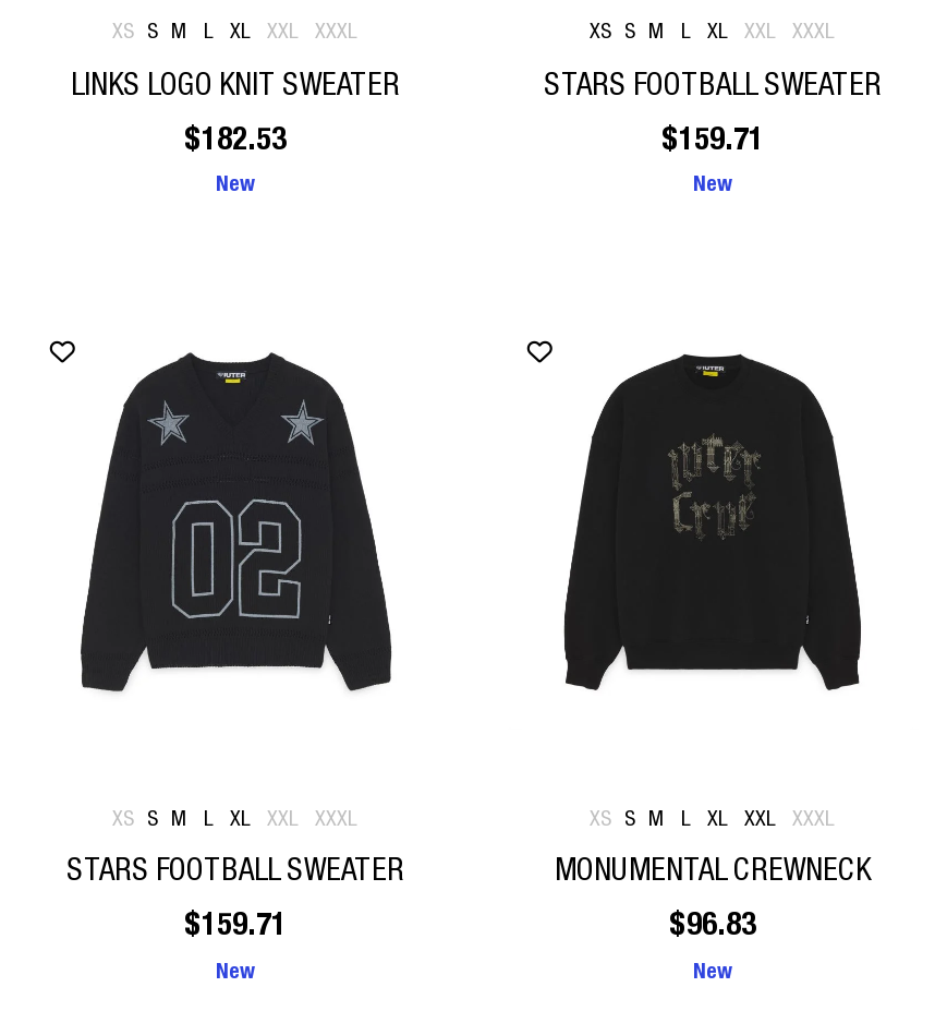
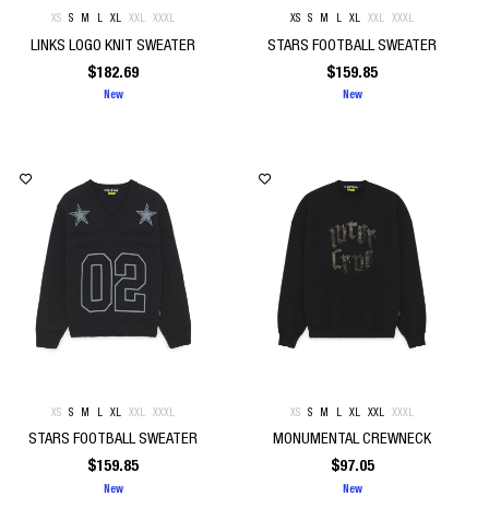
- $182.53
+ $182.69

- $159.71
+ $159.85

- $159.71
+ $159.85

- $96.83
+ $97.05
